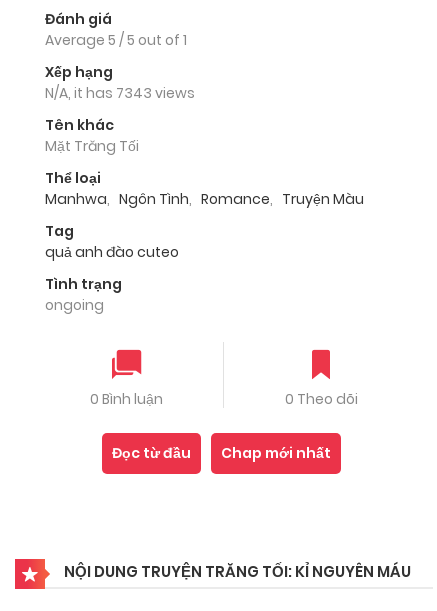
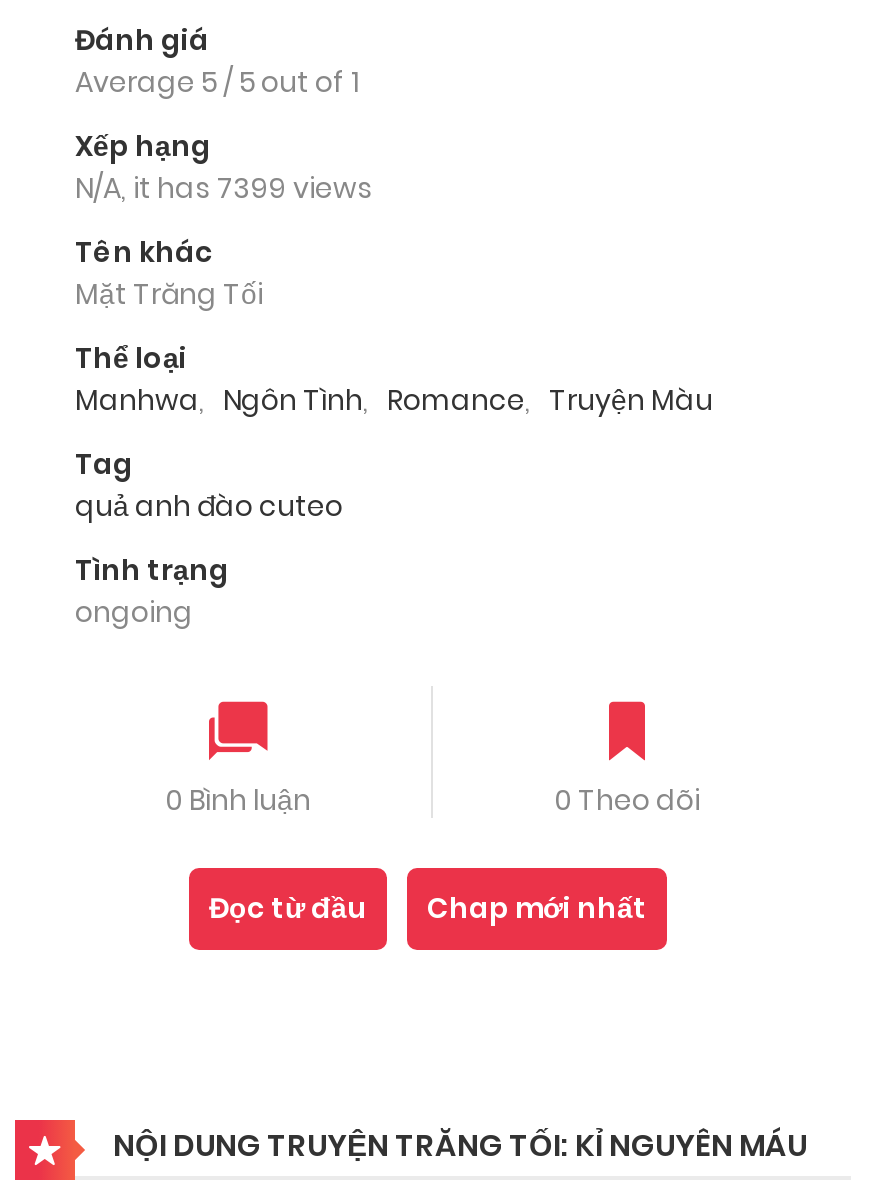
- N/A, it has 7343 views
+ N/A, it has 7399 views
